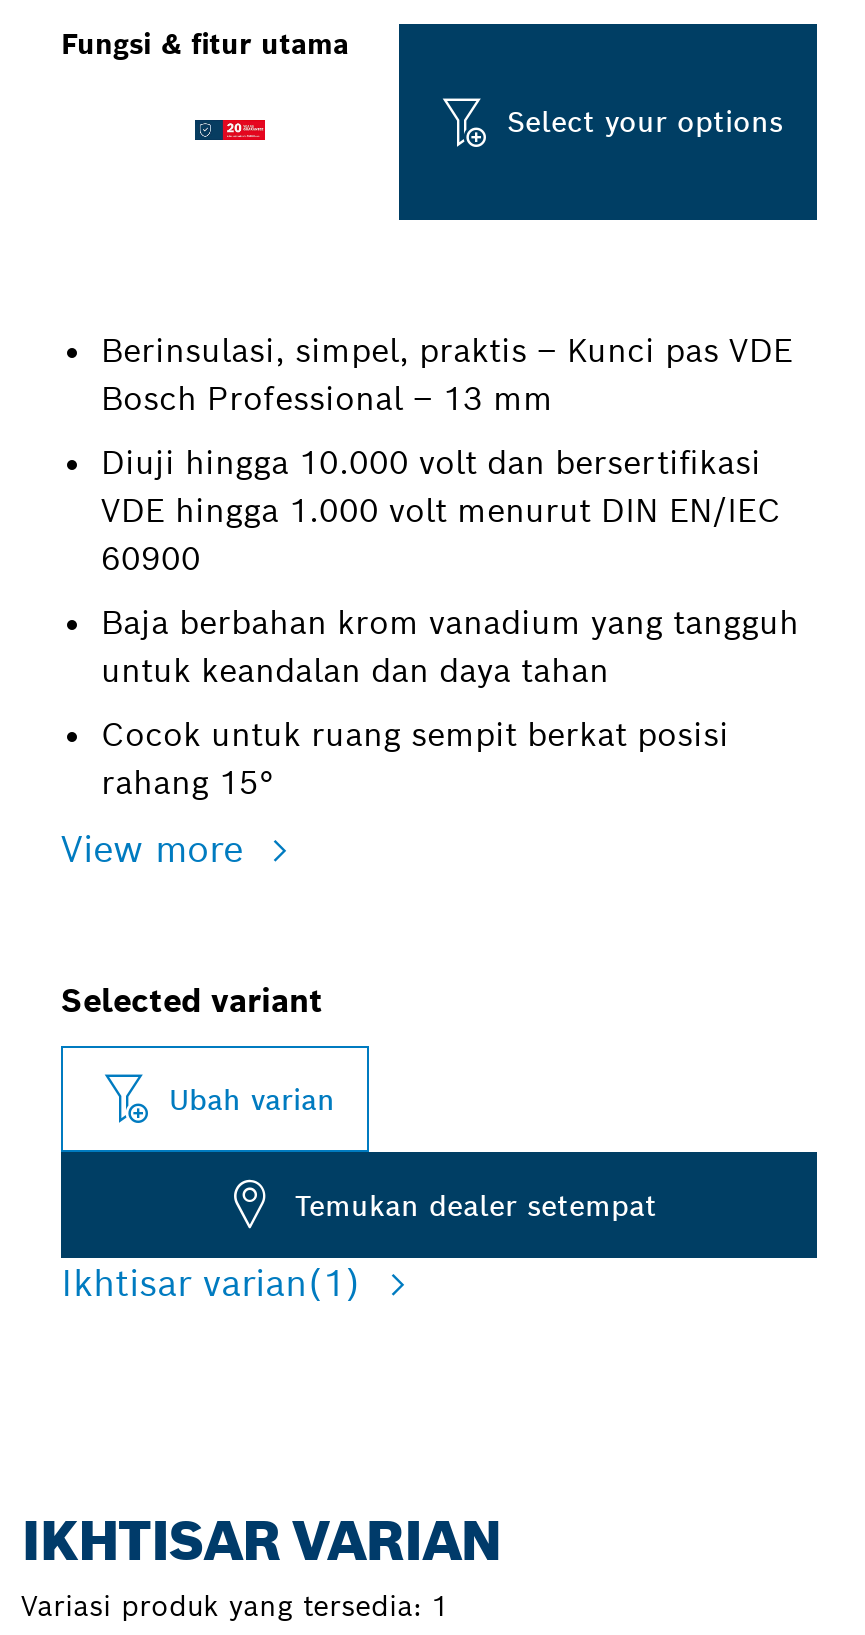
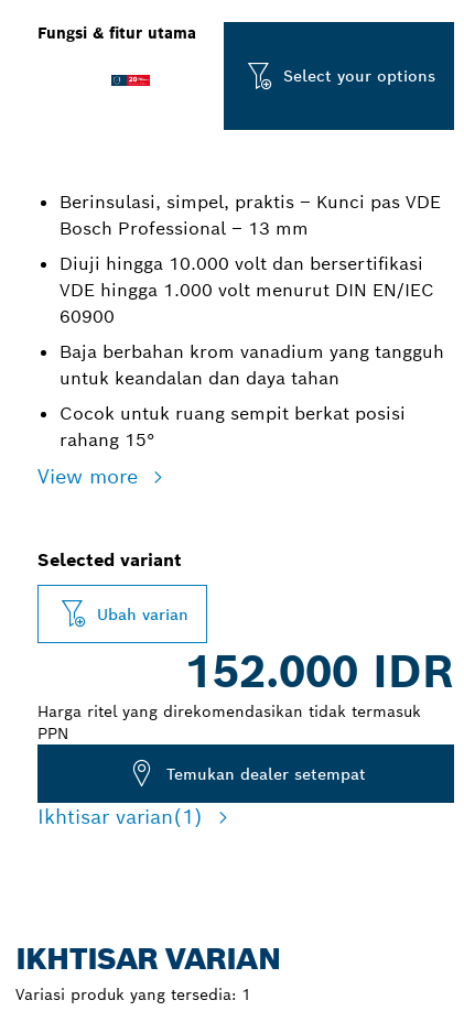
+ 152.000 IDR
+ Harga ritel yang direkomendasikan tidak termasuk
+ PPN
